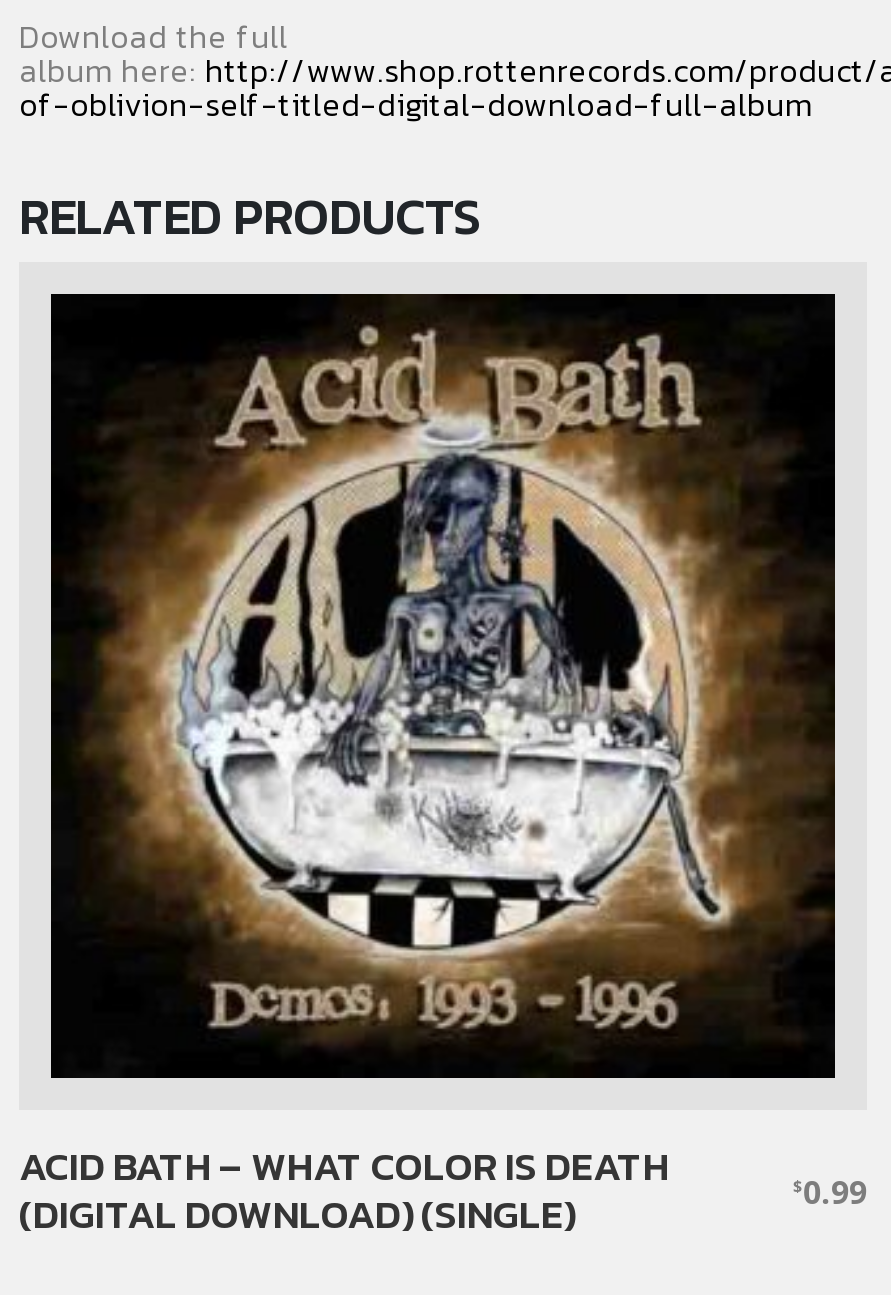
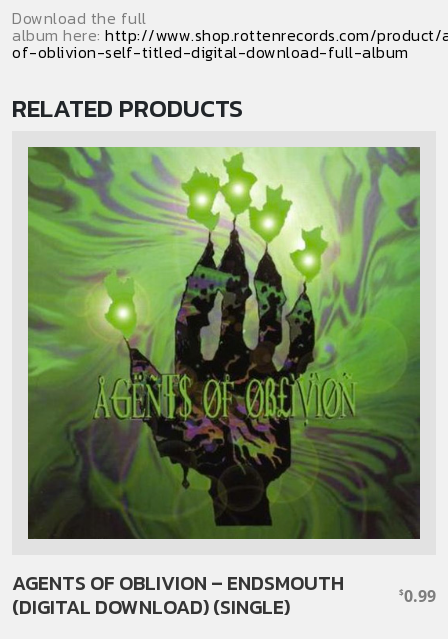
- [image]
- ACID BATH – WHAT COLOR IS DEATH
+ [image]
+ AGENTS OF OBLIVION – ENDSMOUTH
